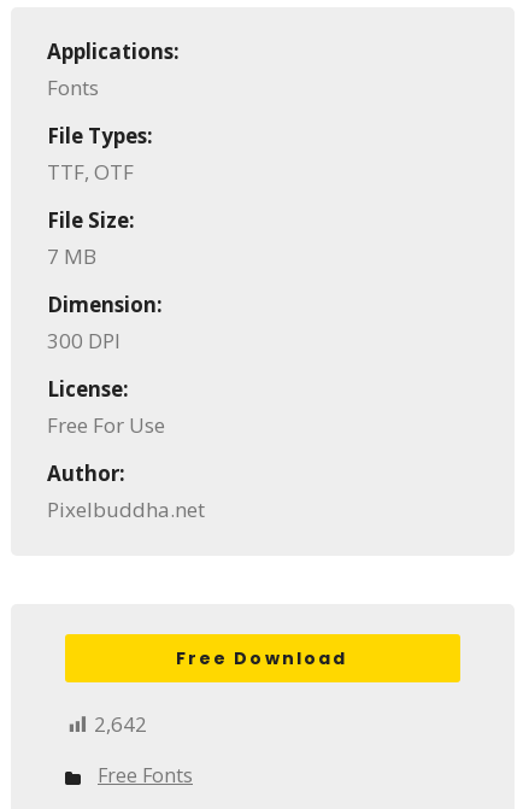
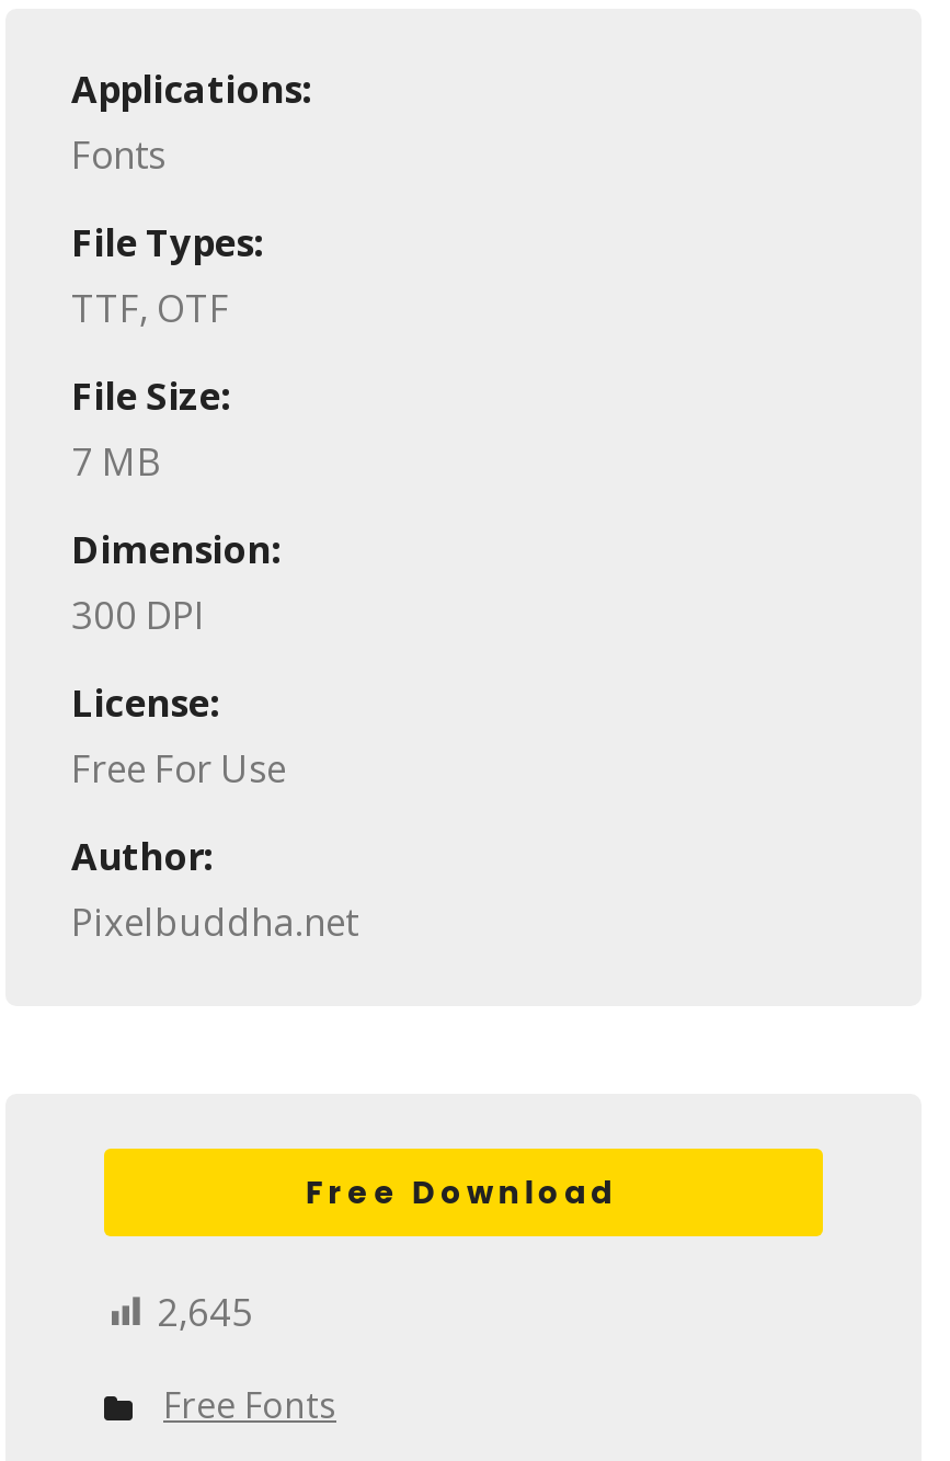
- 2,642
+ 2,645
